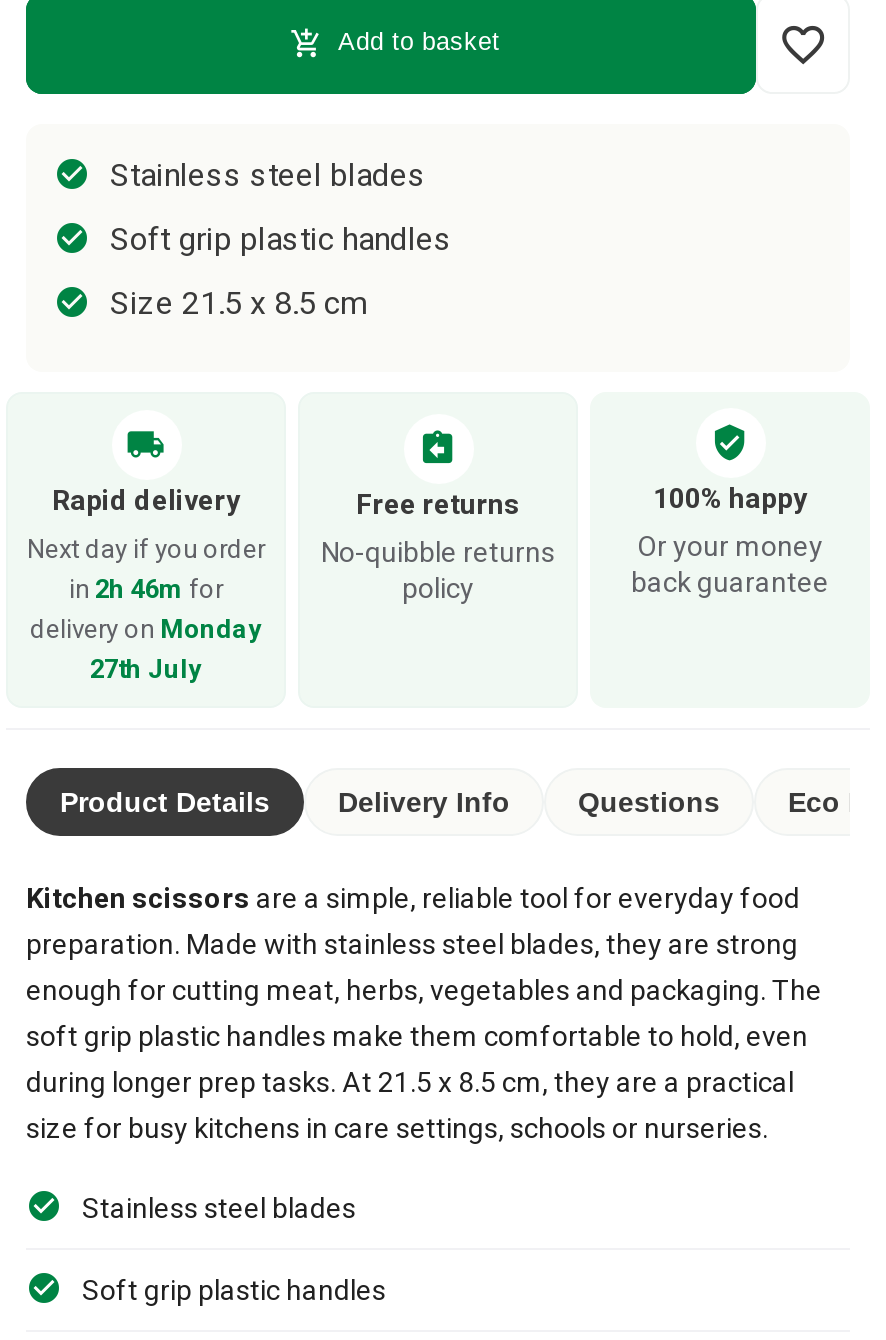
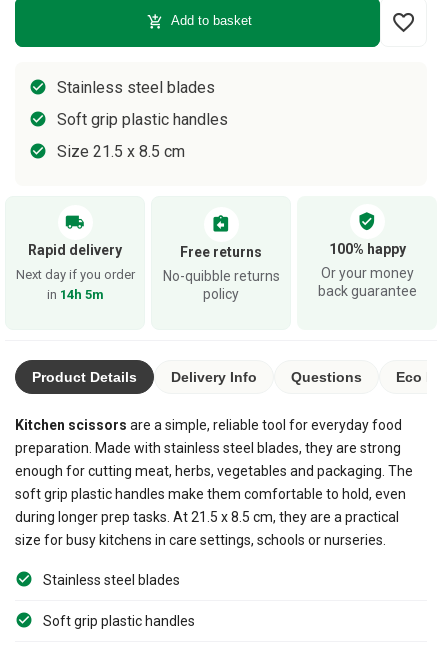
- in 2h 46m for
- delivery on Monday
- 27th July
+ in 14h 5m
